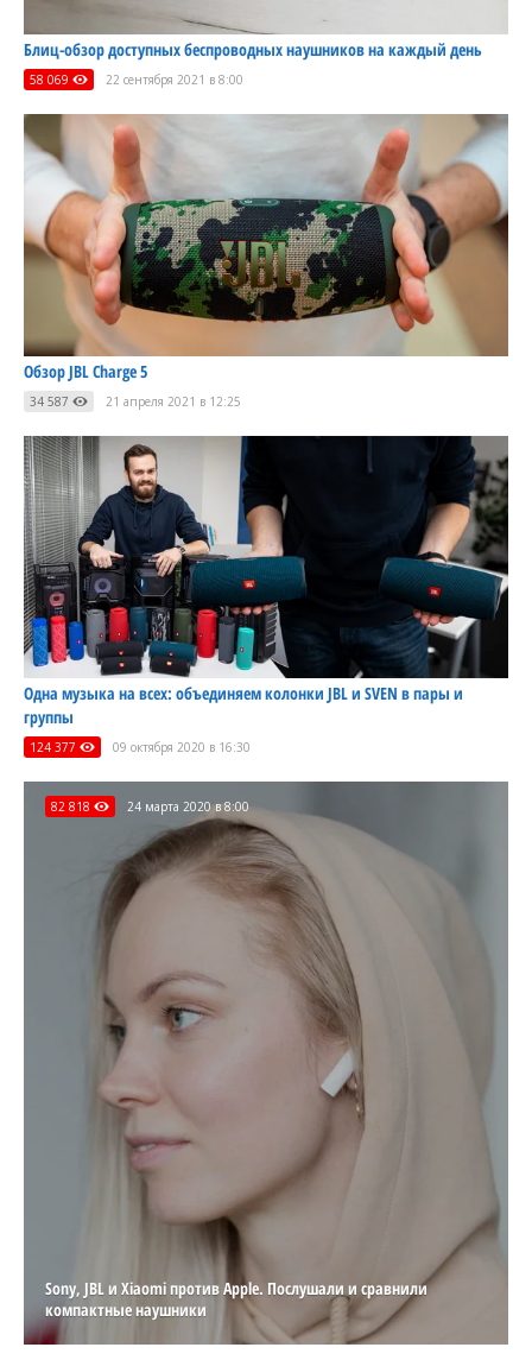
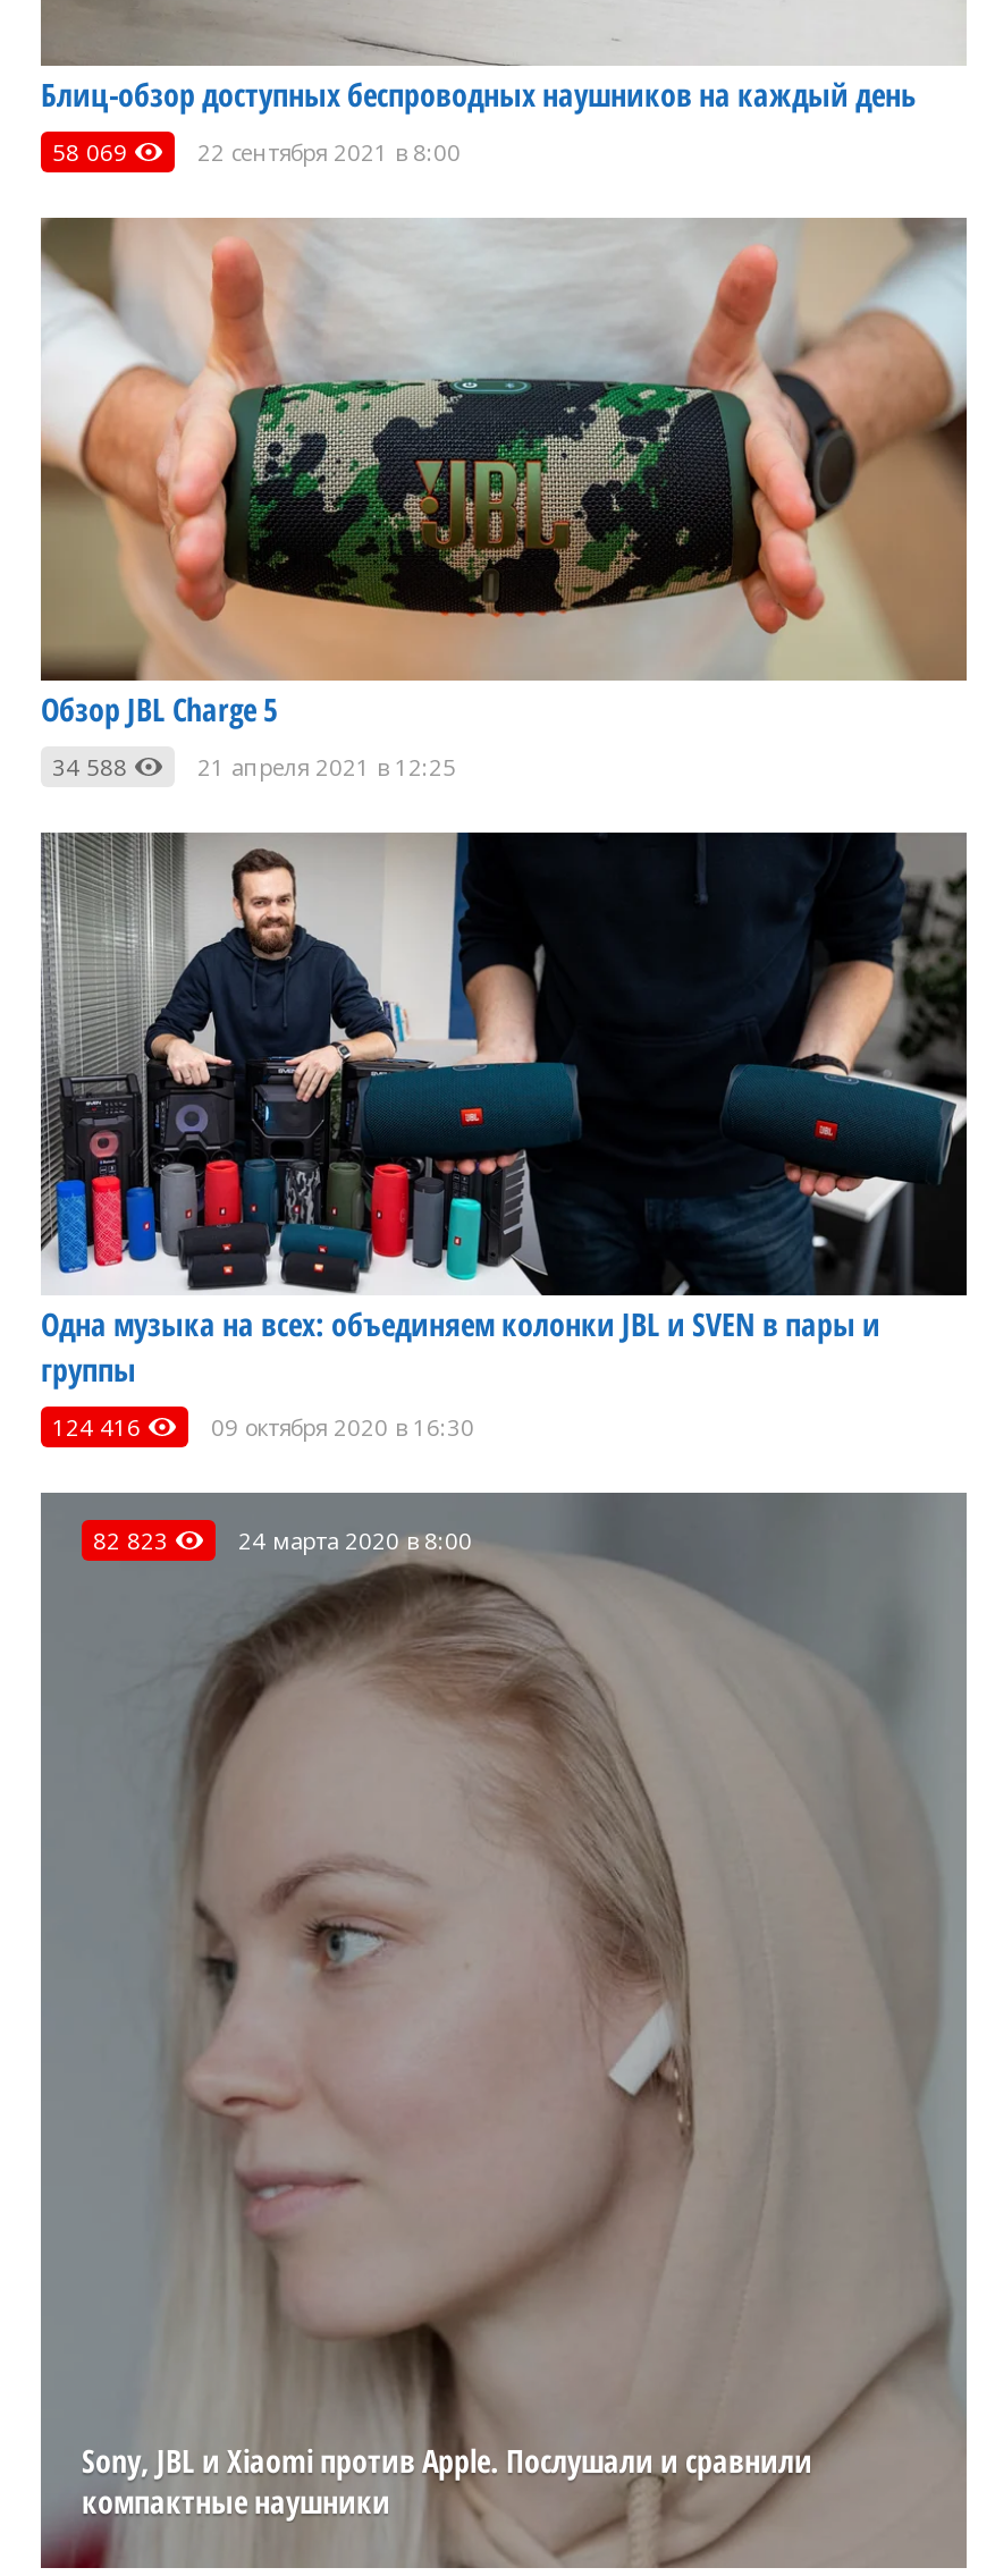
- 34 587 21 апреля 2021 в 12:25
+ 34 588 21 апреля 2021 в 12:25

- 124 377 09 октября 2020 в 16:30
+ 124 416 09 октября 2020 в 16:30

- 82 818 24 марта 2020 в 8:00
+ 82 823 24 марта 2020 в 8:00
